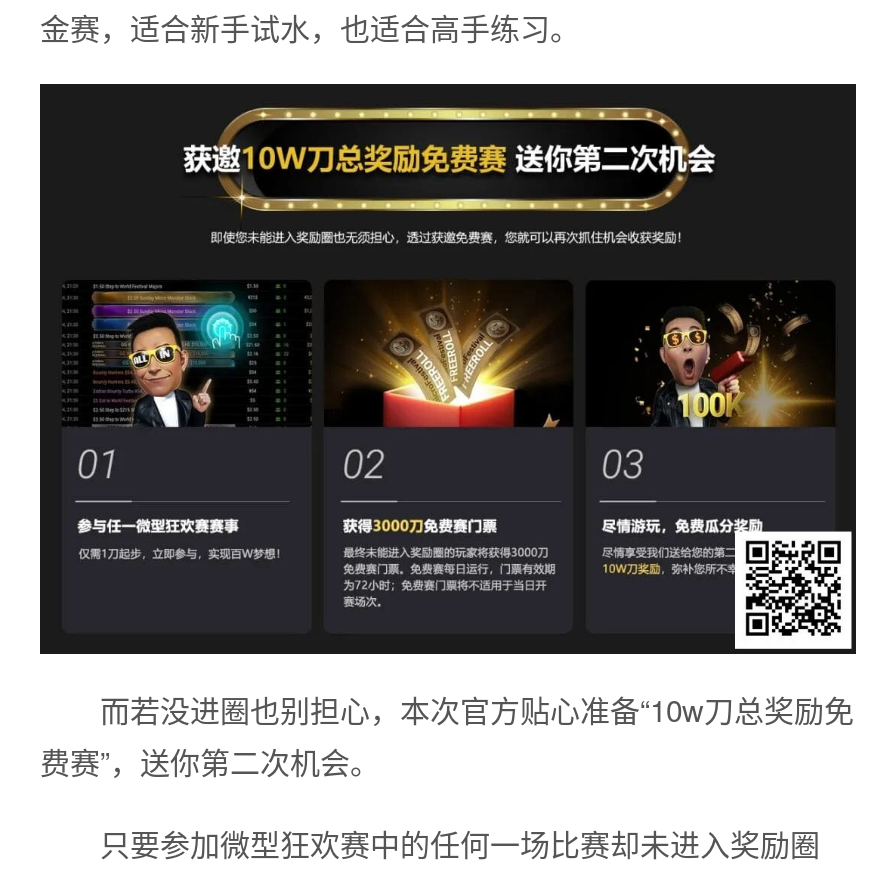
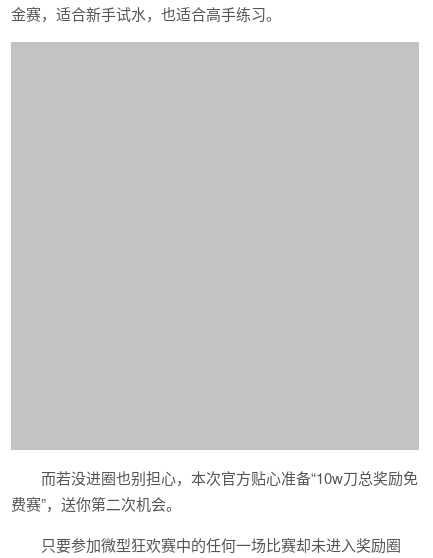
- [image]
